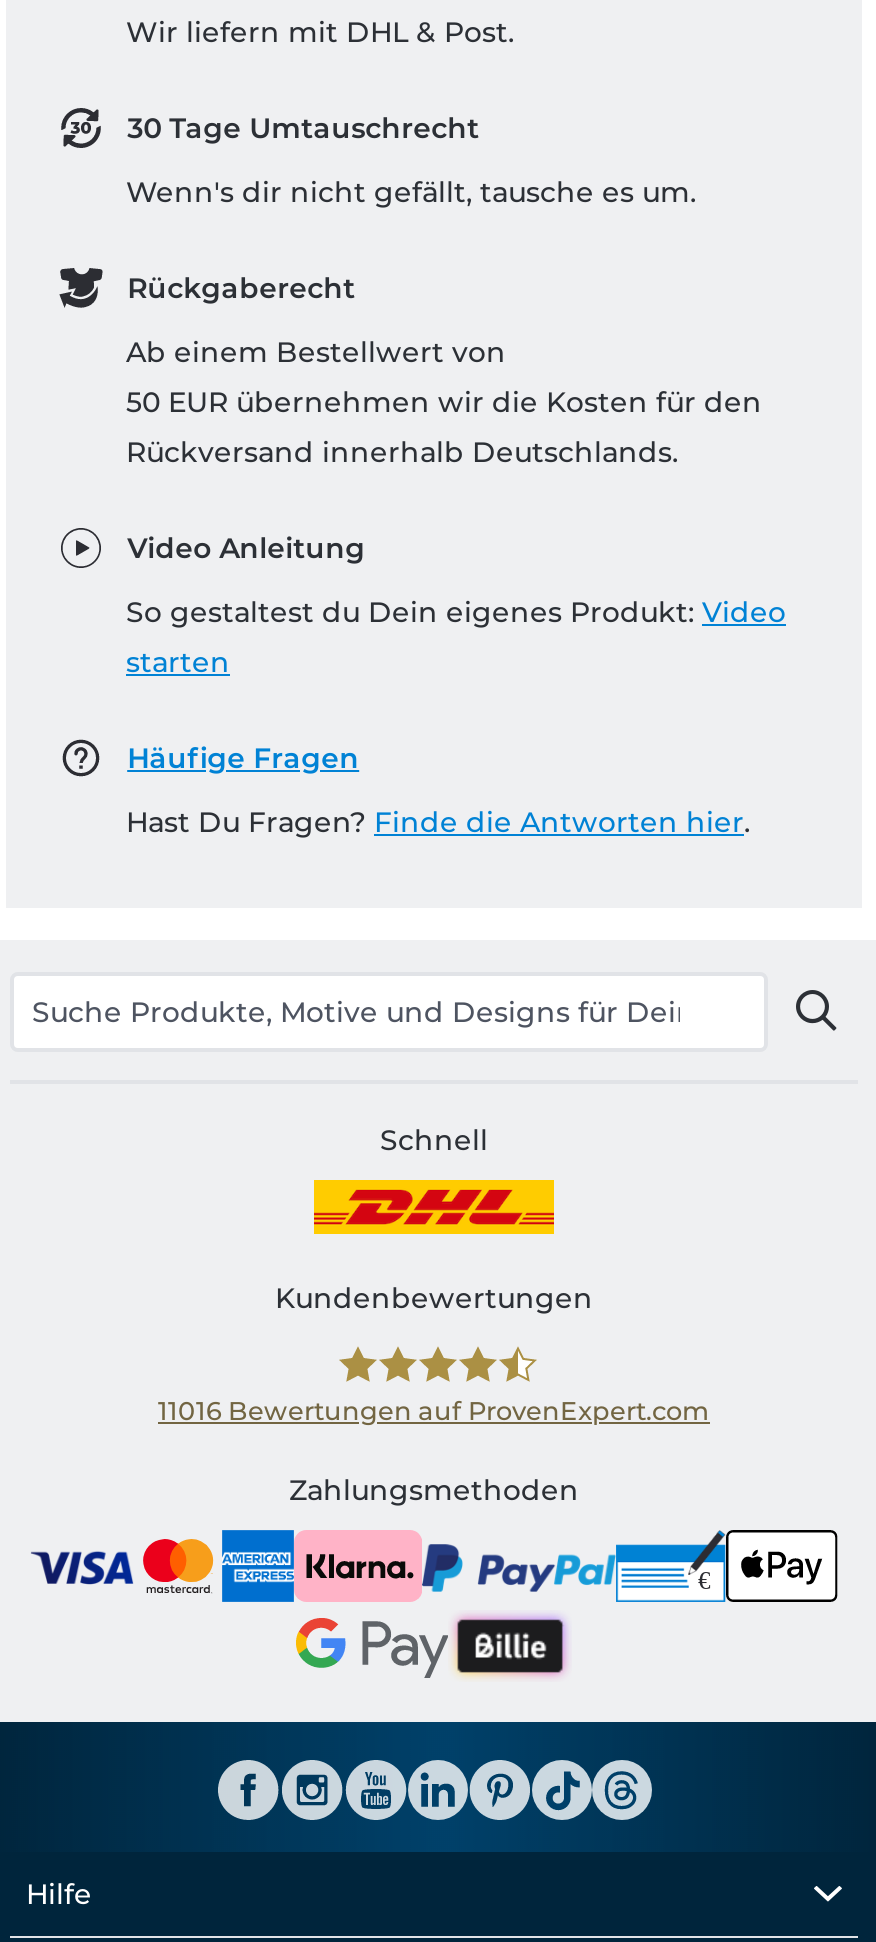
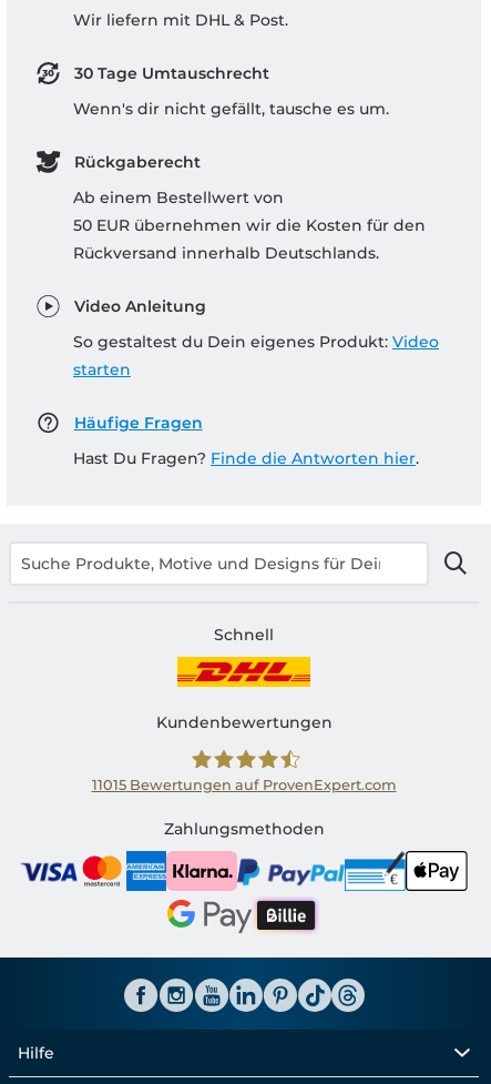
- 11016 Bewertungen auf ProvenExpert.com
+ 11015 Bewertungen auf ProvenExpert.com
